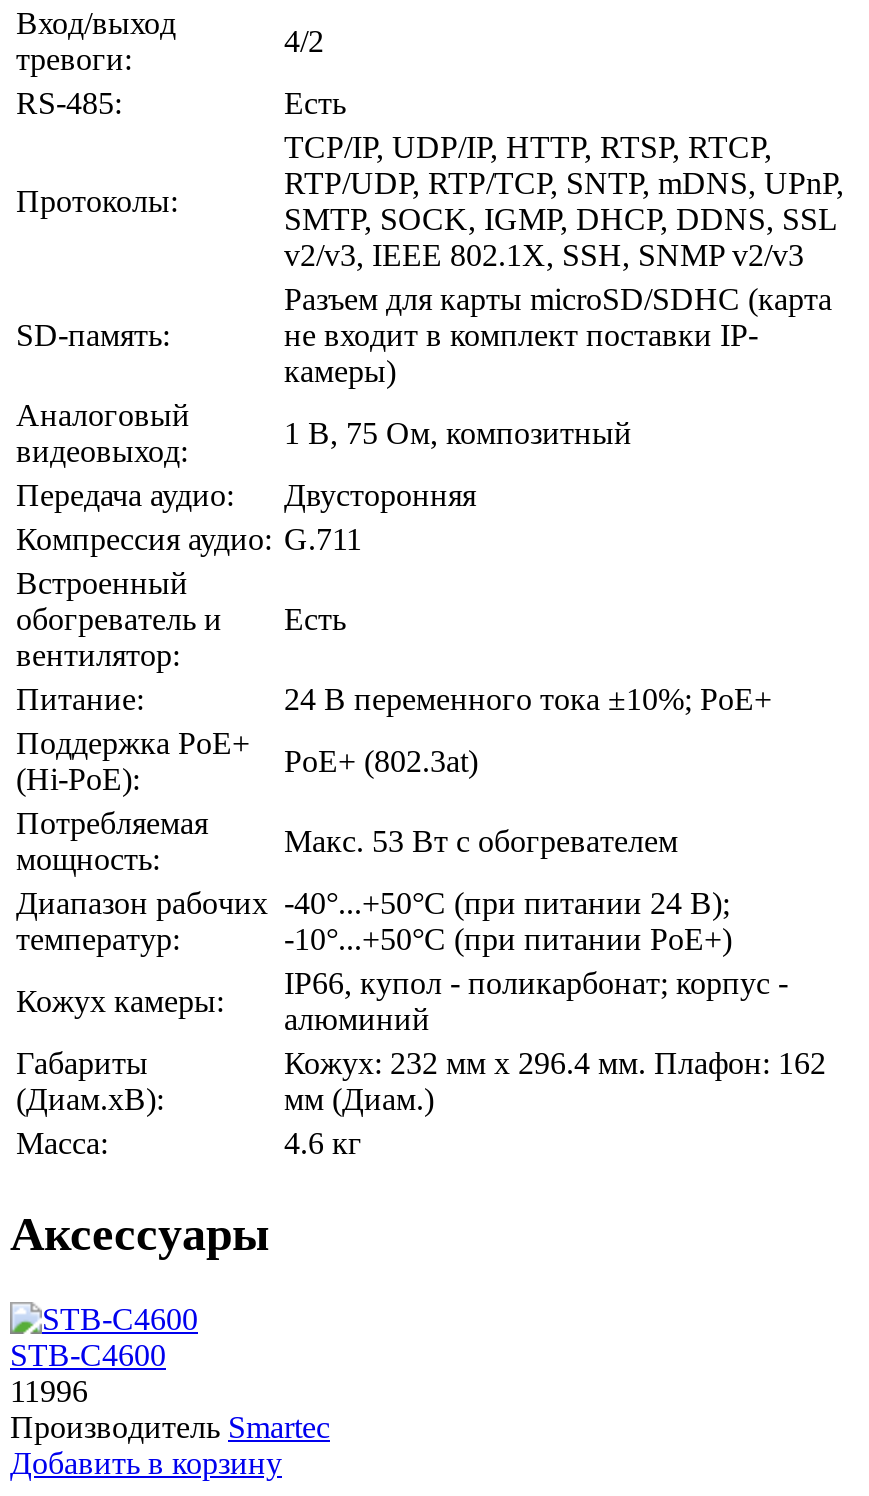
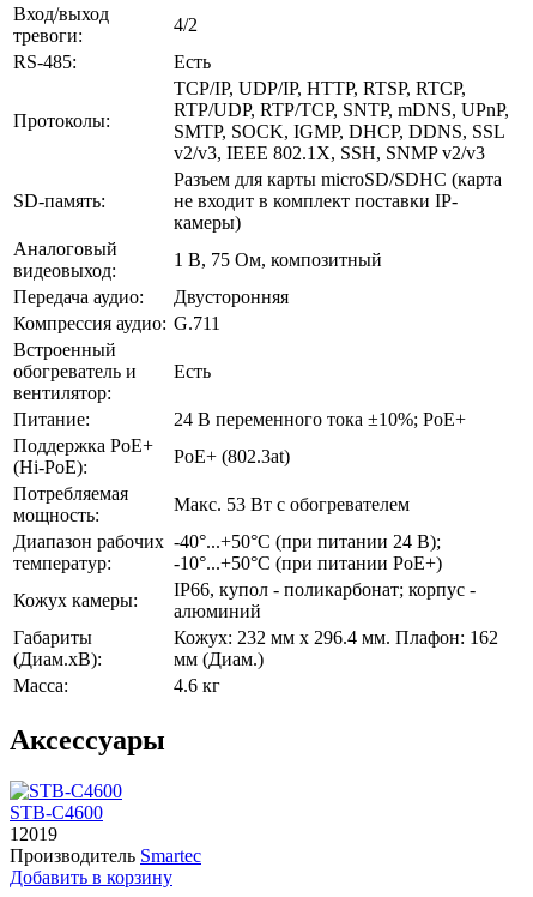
- 11996
+ 12019
